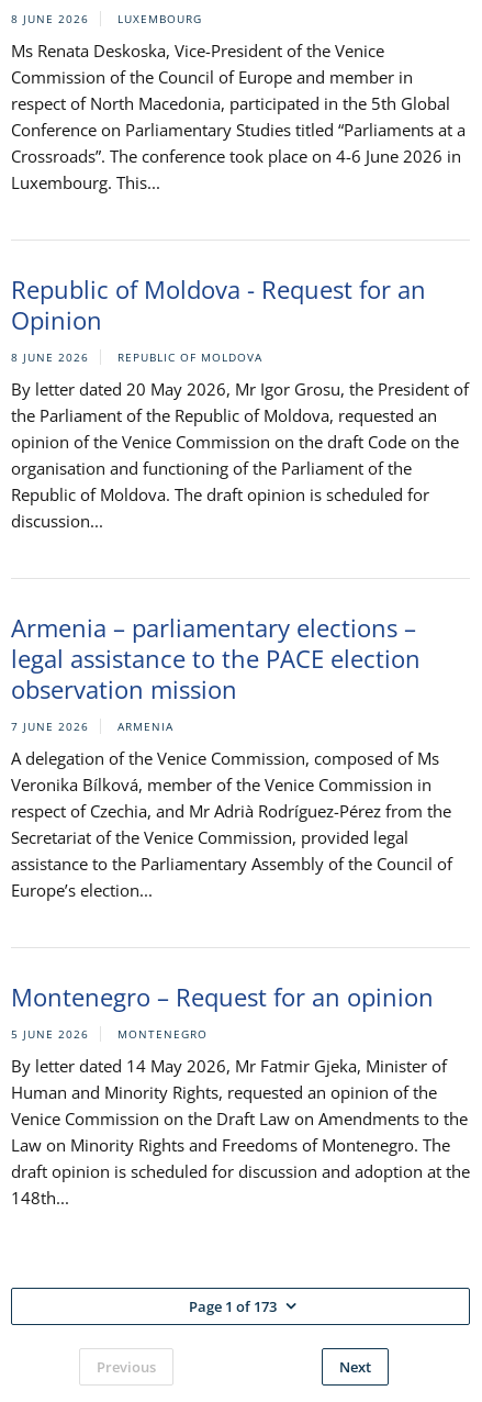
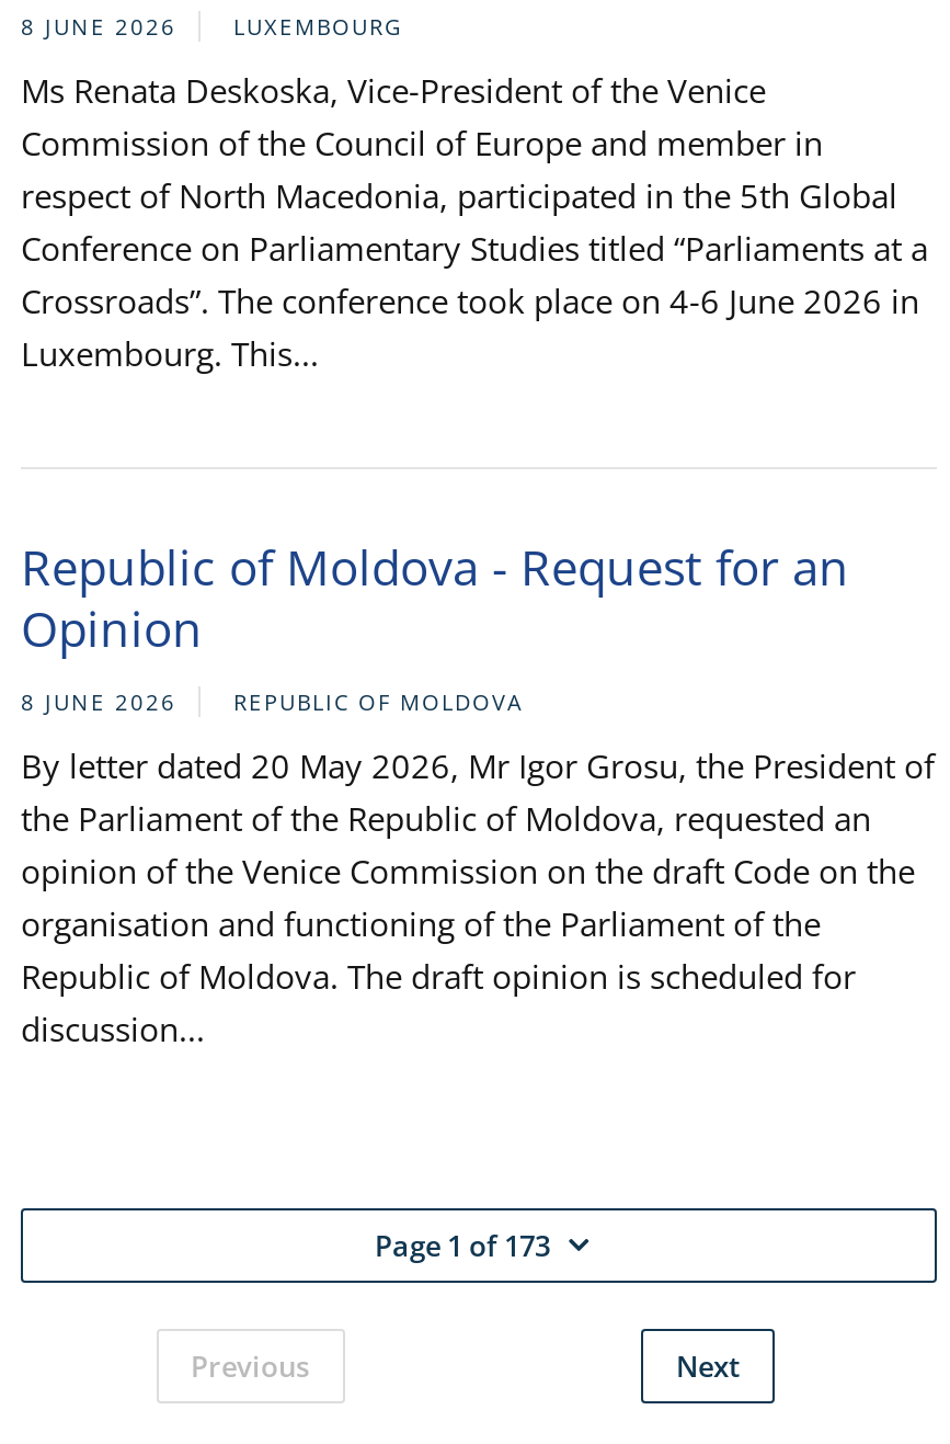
- Armenia – parliamentary elections –
- legal assistance to the PACE election
- observation mission
- 7 JUNE 2026
- ARMENIA
- A delegation of the Venice Commission, composed of Ms
- Veronika Bílková, member of the Venice Commission in
- respect of Czechia, and Mr Adrià Rodríguez-Pérez from the
- Secretariat of the Venice Commission, provided legal
- assistance to the Parliamentary Assembly of the Council of
- Europe’s election...
- Montenegro – Request for an opinion
- 5 JUNE 2026
- MONTENEGRO
- By letter dated 14 May 2026, Mr Fatmir Gjeka, Minister of
- Human and Minority Rights, requested an opinion of the
- Venice Commission on the Draft Law on Amendments to the
- Law on Minority Rights and Freedoms of Montenegro. The
- draft opinion is scheduled for discussion and adoption at the
- 148th...
